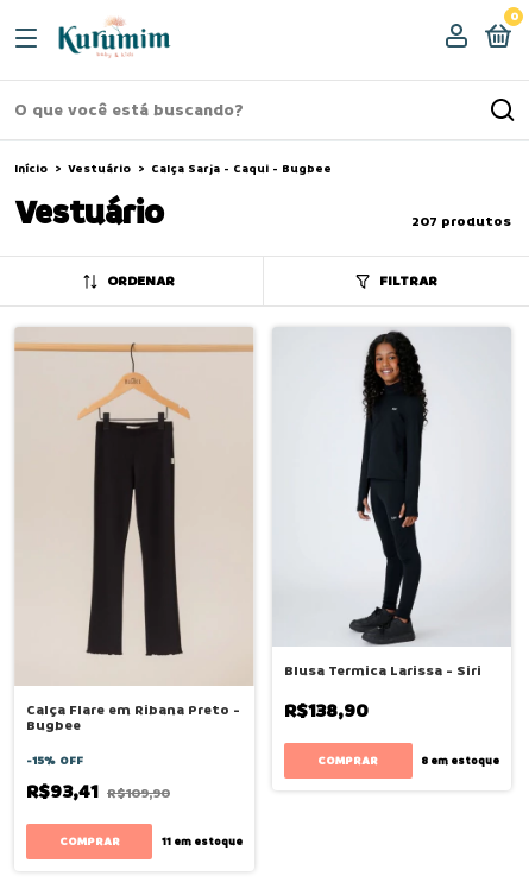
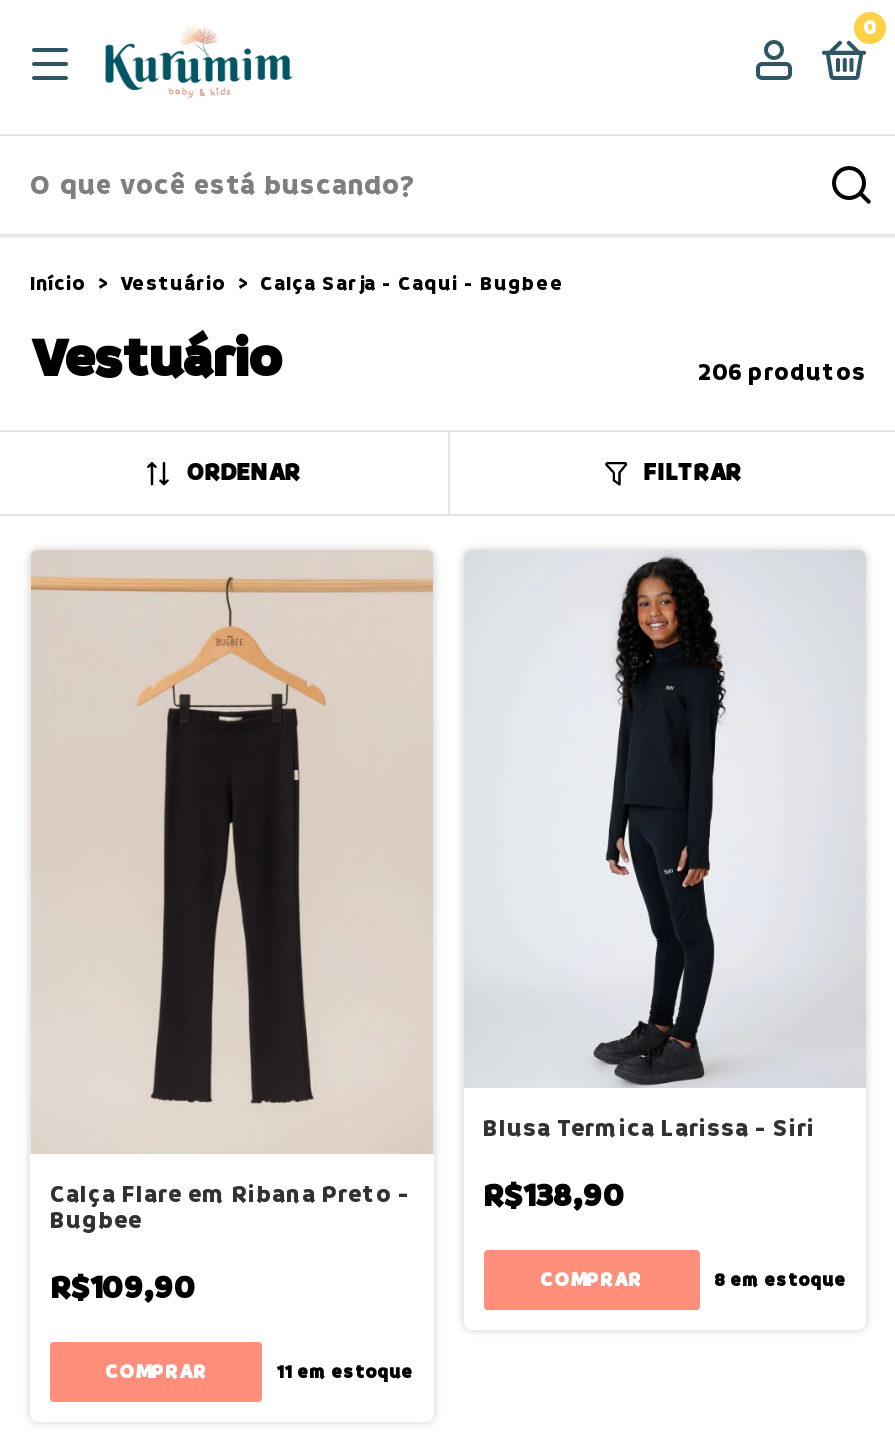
- 207 produtos
+ 206 produtos

- -15% OFF
- R$93,41 R$109,90
+ R$109,90
